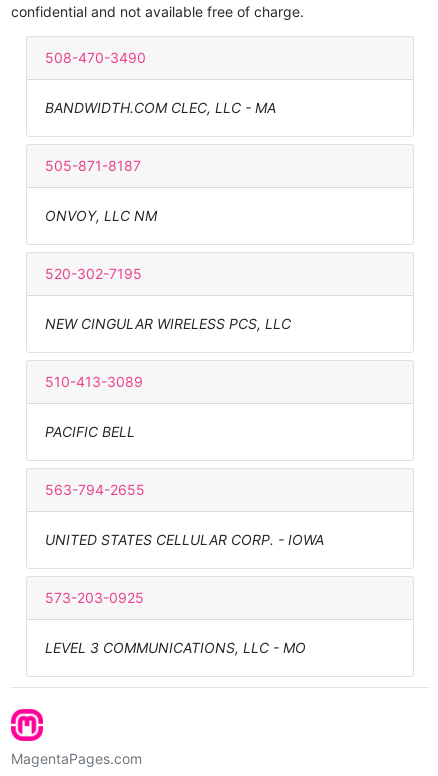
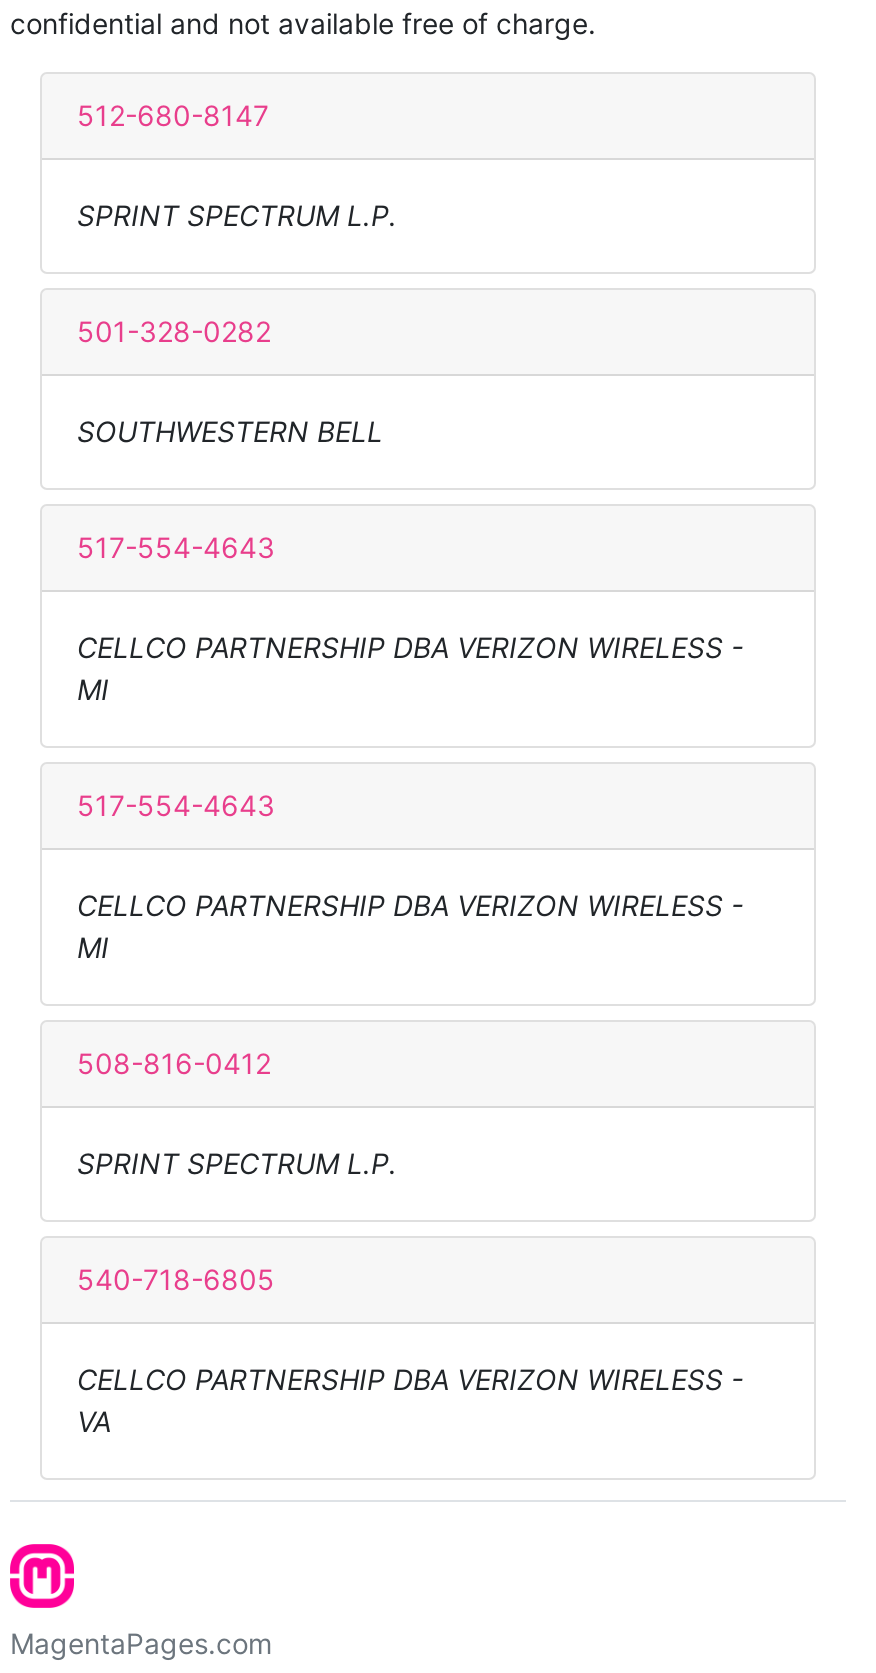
- 508-470-3490
+ 512-680-8147

- BANDWIDTH.COM CLEC, LLC - MA
+ SPRINT SPECTRUM L.P.

- 505-871-8187
+ 501-328-0282

- ONVOY, LLC NM
+ SOUTHWESTERN BELL

- 520-302-7195
+ 517-554-4643

- NEW CINGULAR WIRELESS PCS, LLC
+ CELLCO PARTNERSHIP DBA VERIZON WIRELESS -
+ MI

- 510-413-3089
+ 517-554-4643

- PACIFIC BELL
+ CELLCO PARTNERSHIP DBA VERIZON WIRELESS -
+ MI

- 563-794-2655
+ 508-816-0412

- UNITED STATES CELLULAR CORP. - IOWA
+ SPRINT SPECTRUM L.P.

- 573-203-0925
+ 540-718-6805

- LEVEL 3 COMMUNICATIONS, LLC - MO
+ CELLCO PARTNERSHIP DBA VERIZON WIRELESS -
+ VA
